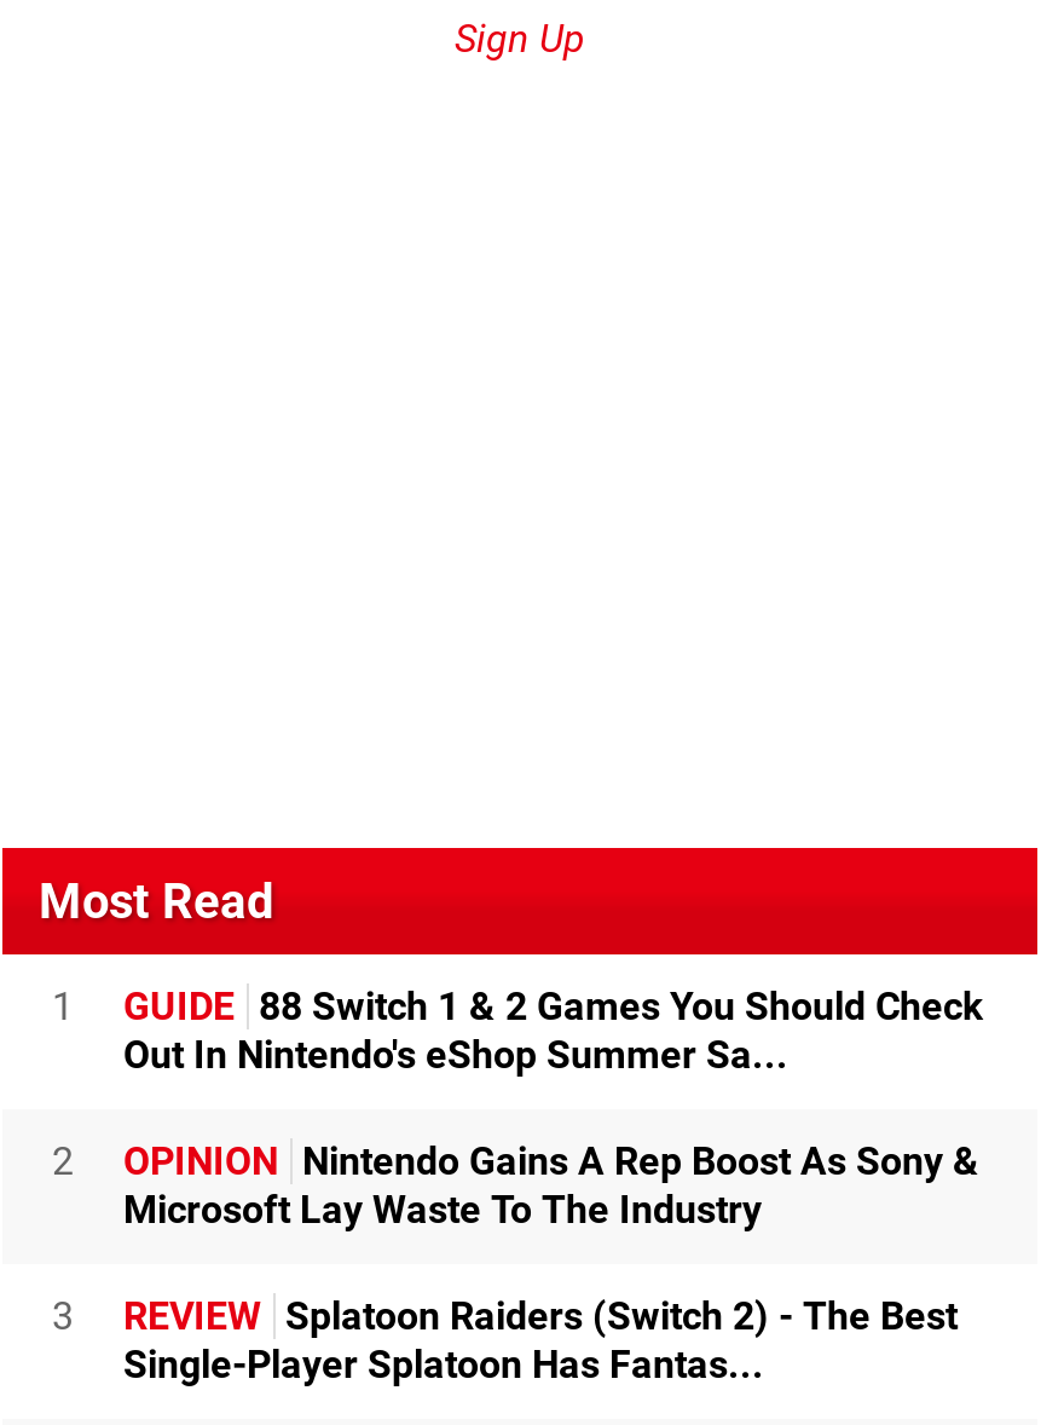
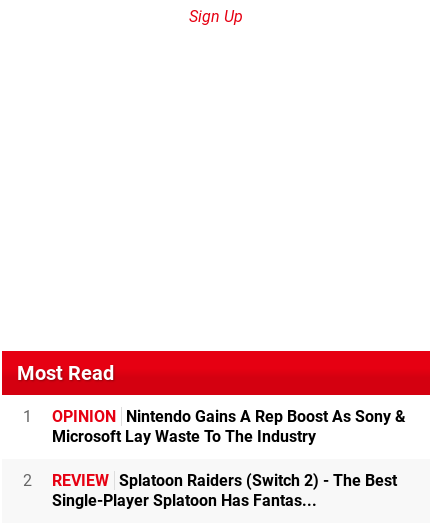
- GUIDE 88 Switch 1 & 2 Games You Should Check
- Out In Nintendo's eShop Summer Sa...
- 2

- 3 REVIEW Splatoon Raiders (Switch 2) - The Best
+ 2 REVIEW Splatoon Raiders (Switch 2) - The Best
